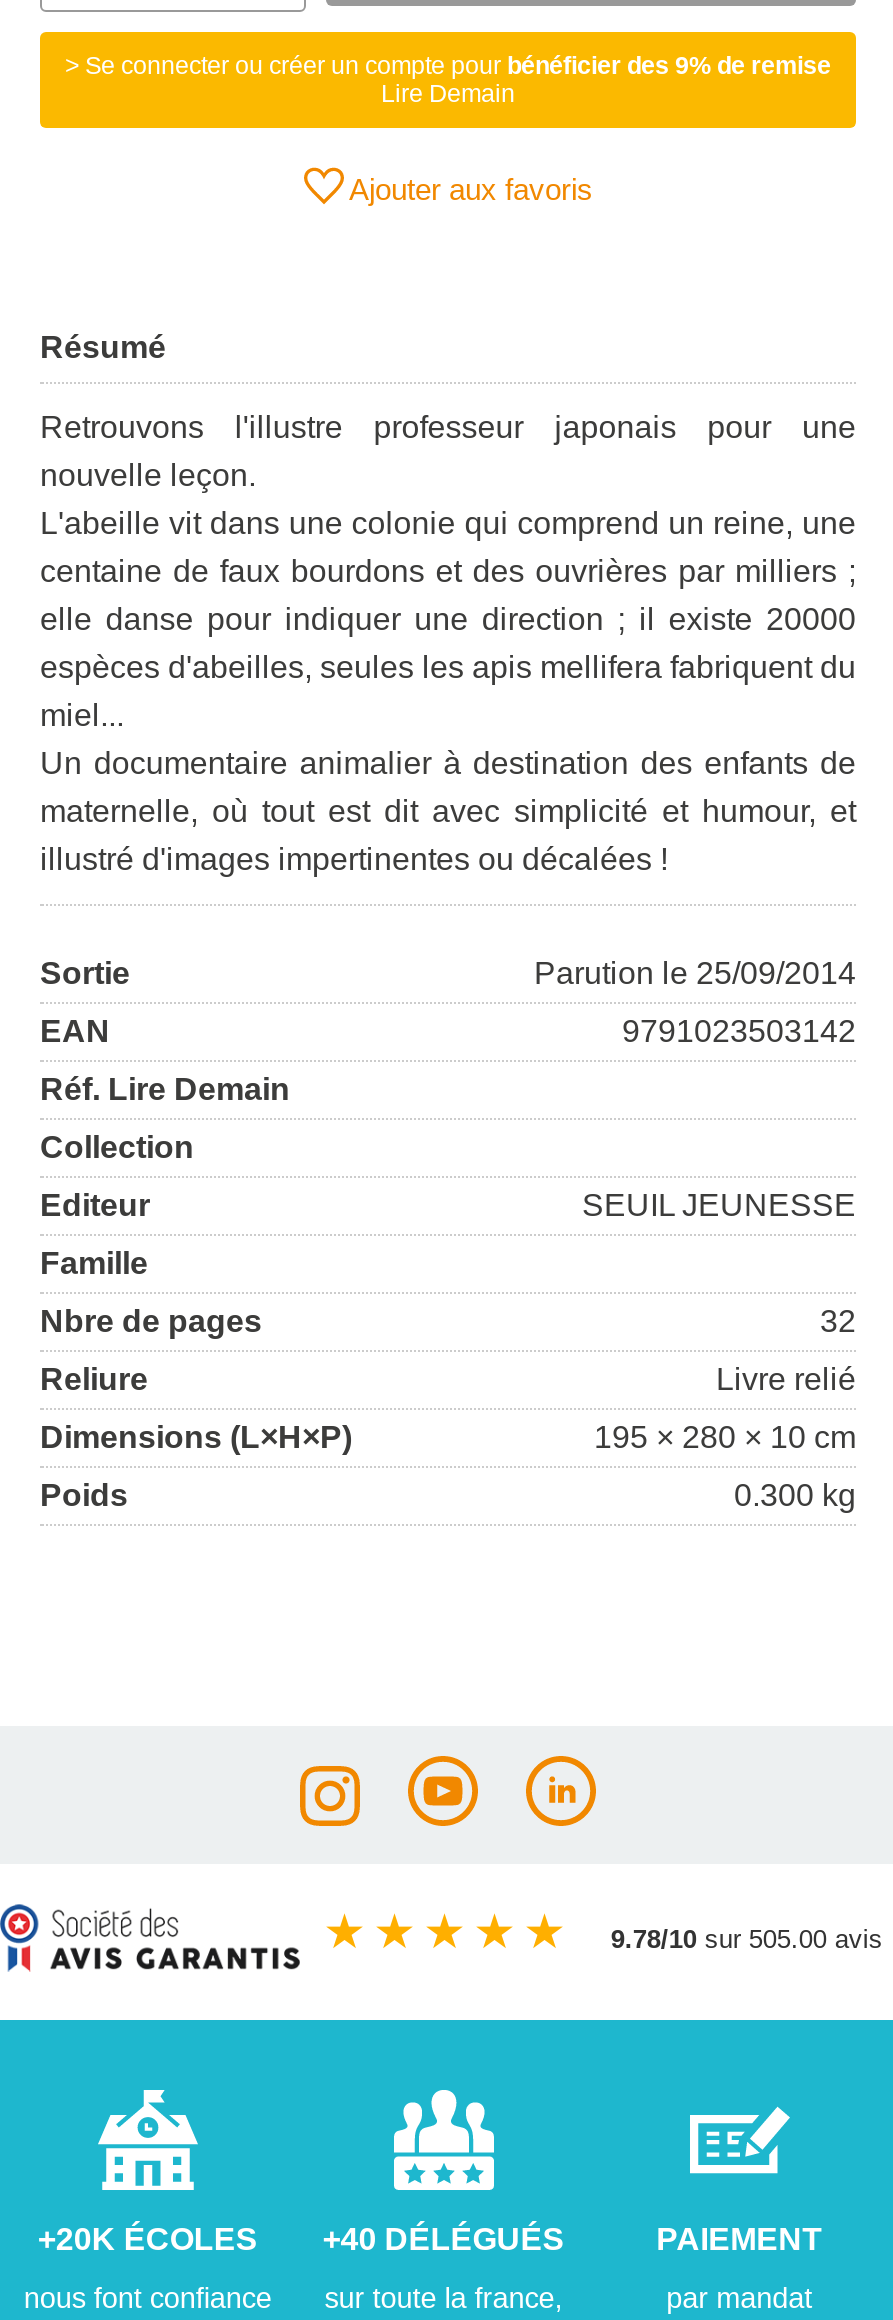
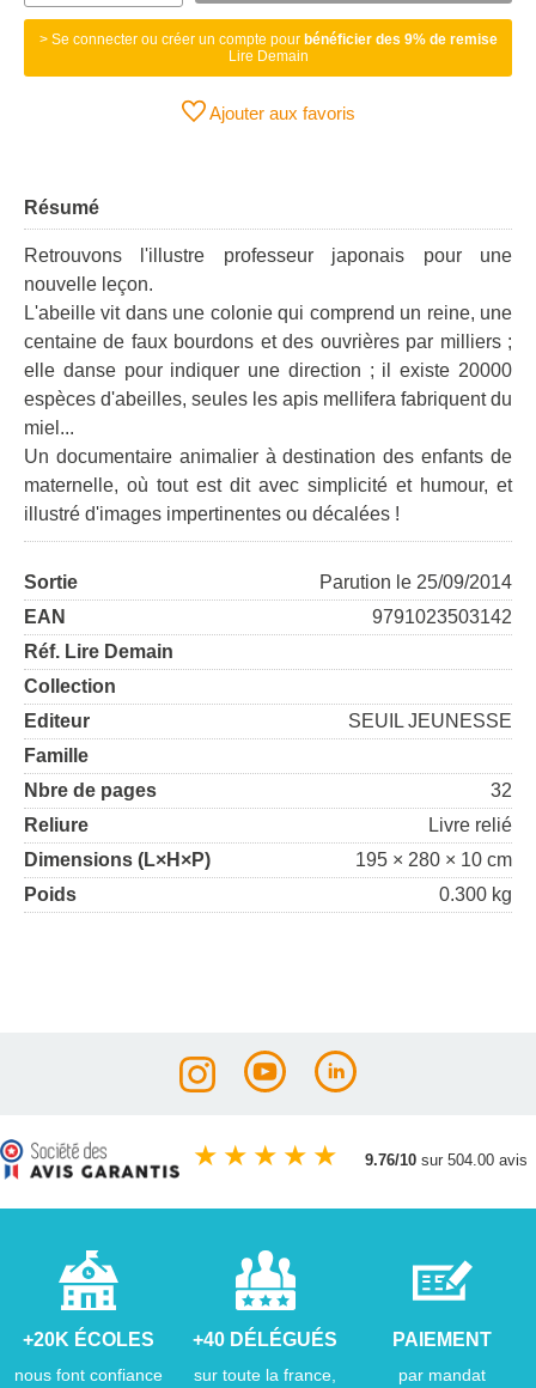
- 9.78/10 sur 505.00 avis
+ 9.76/10 sur 504.00 avis
